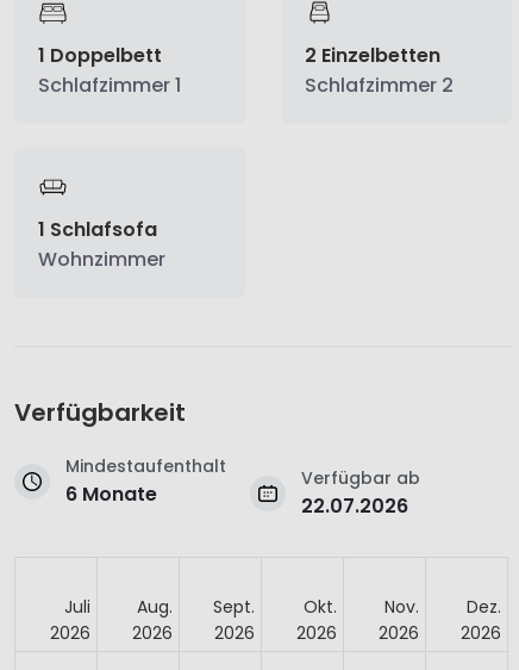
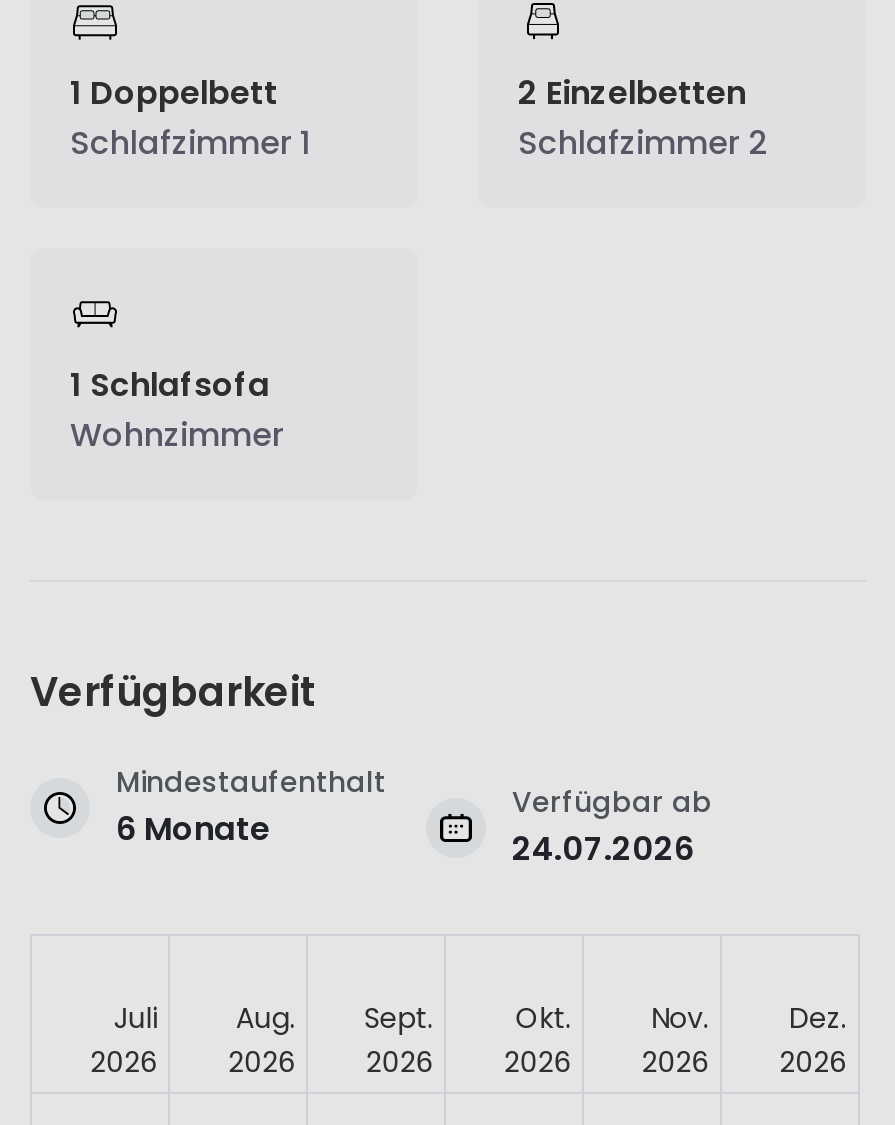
- 22.07.2026
+ 24.07.2026
